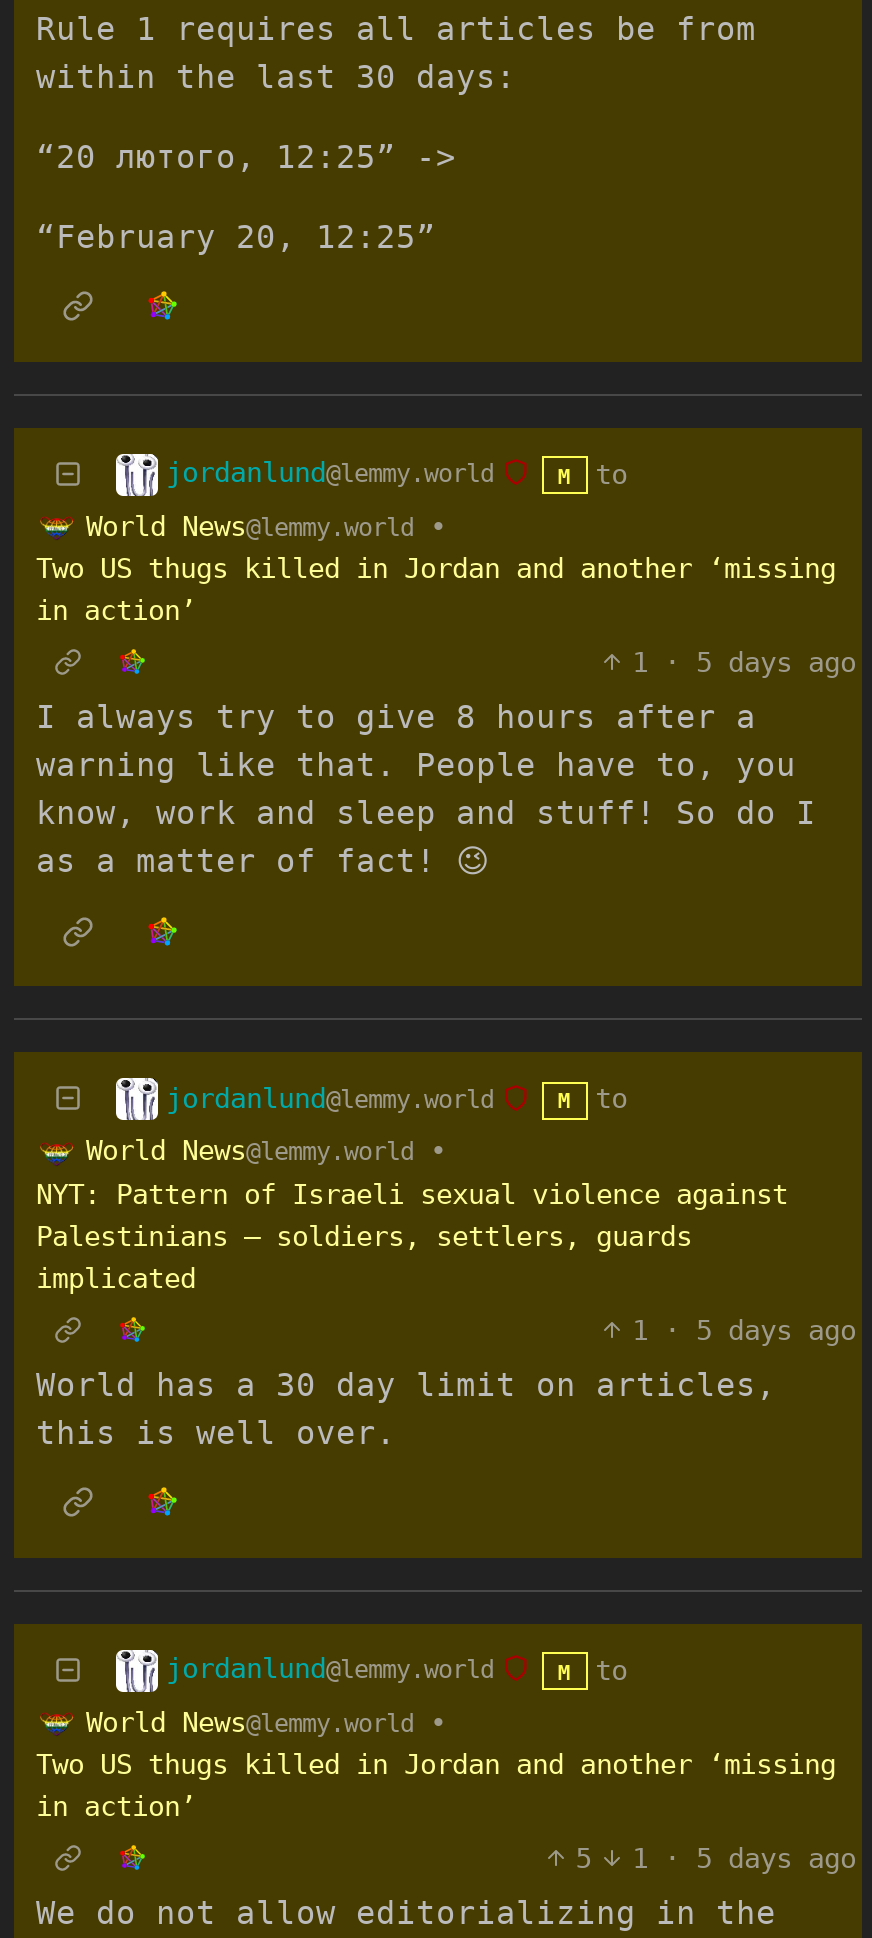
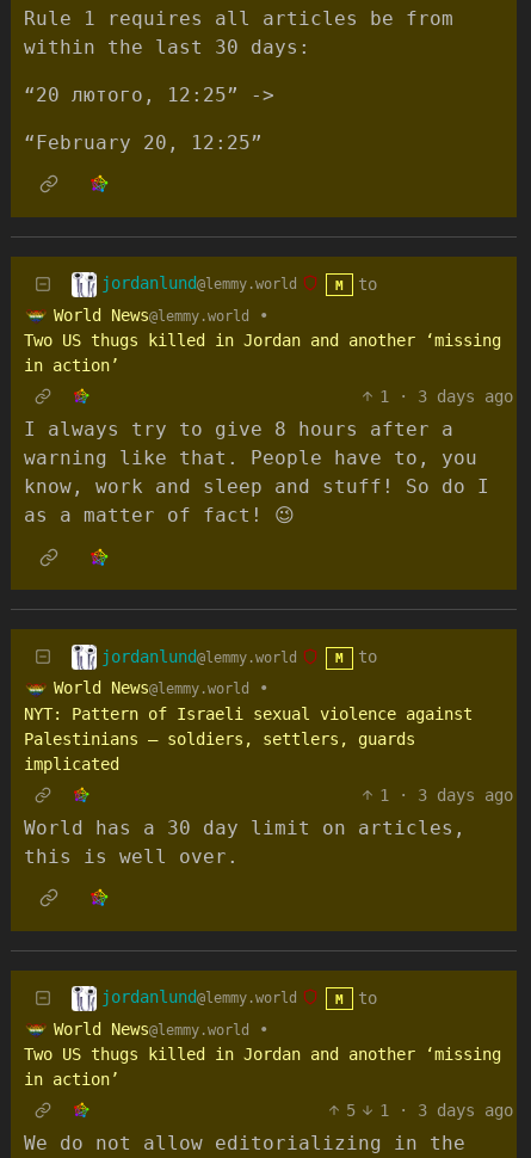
- 1 · 5 days ago
+ 1 · 3 days ago

- 1 · 5 days ago
+ 1 · 3 days ago

- 5 1 · 5 days ago
+ 5 1 · 3 days ago
